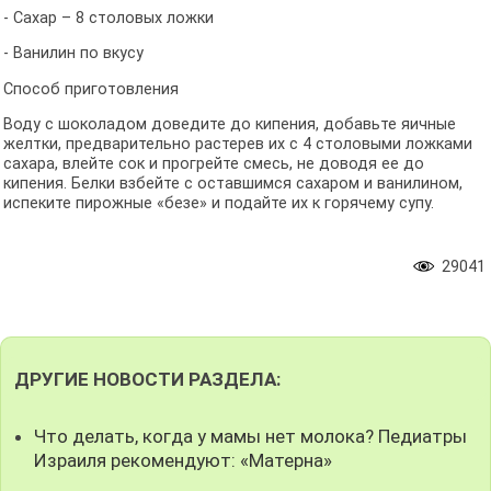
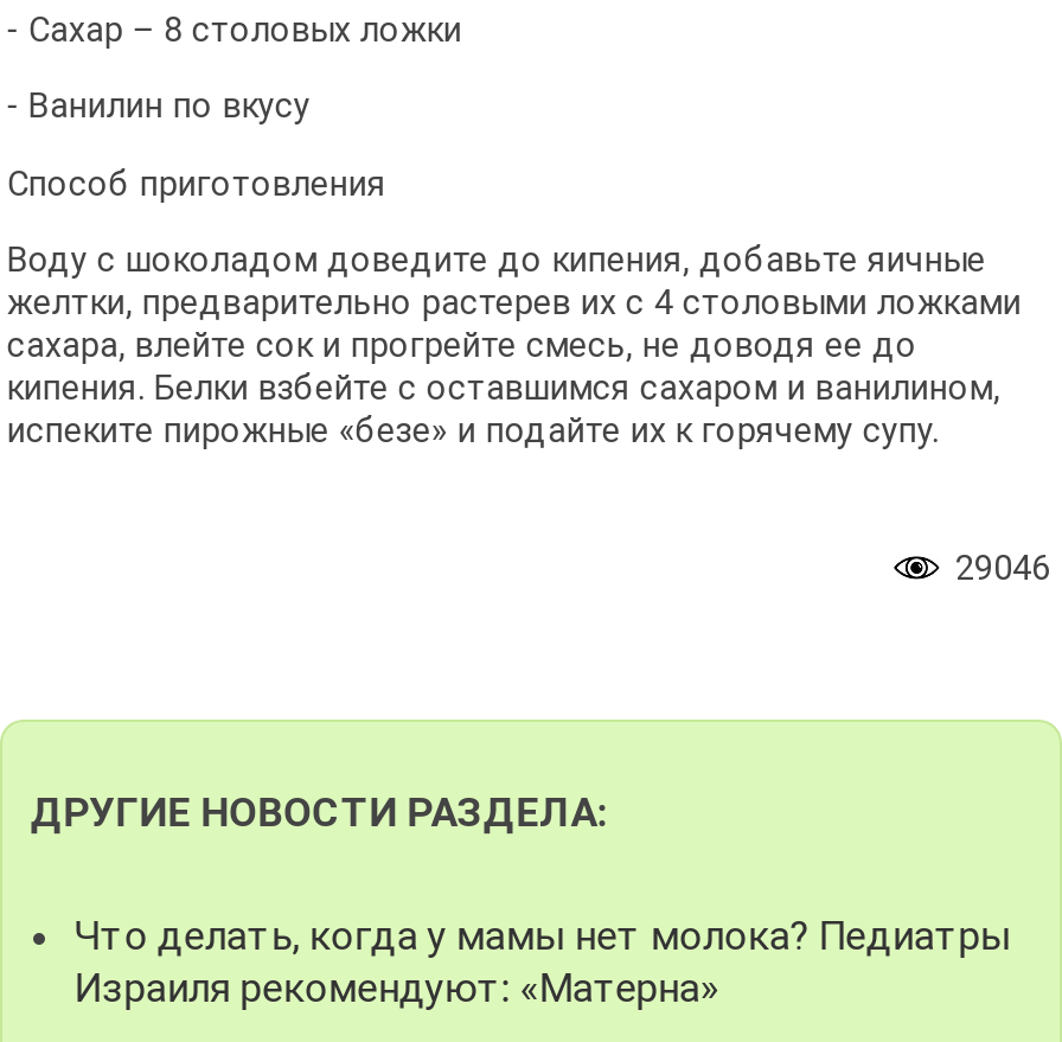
- 29041
+ 29046
